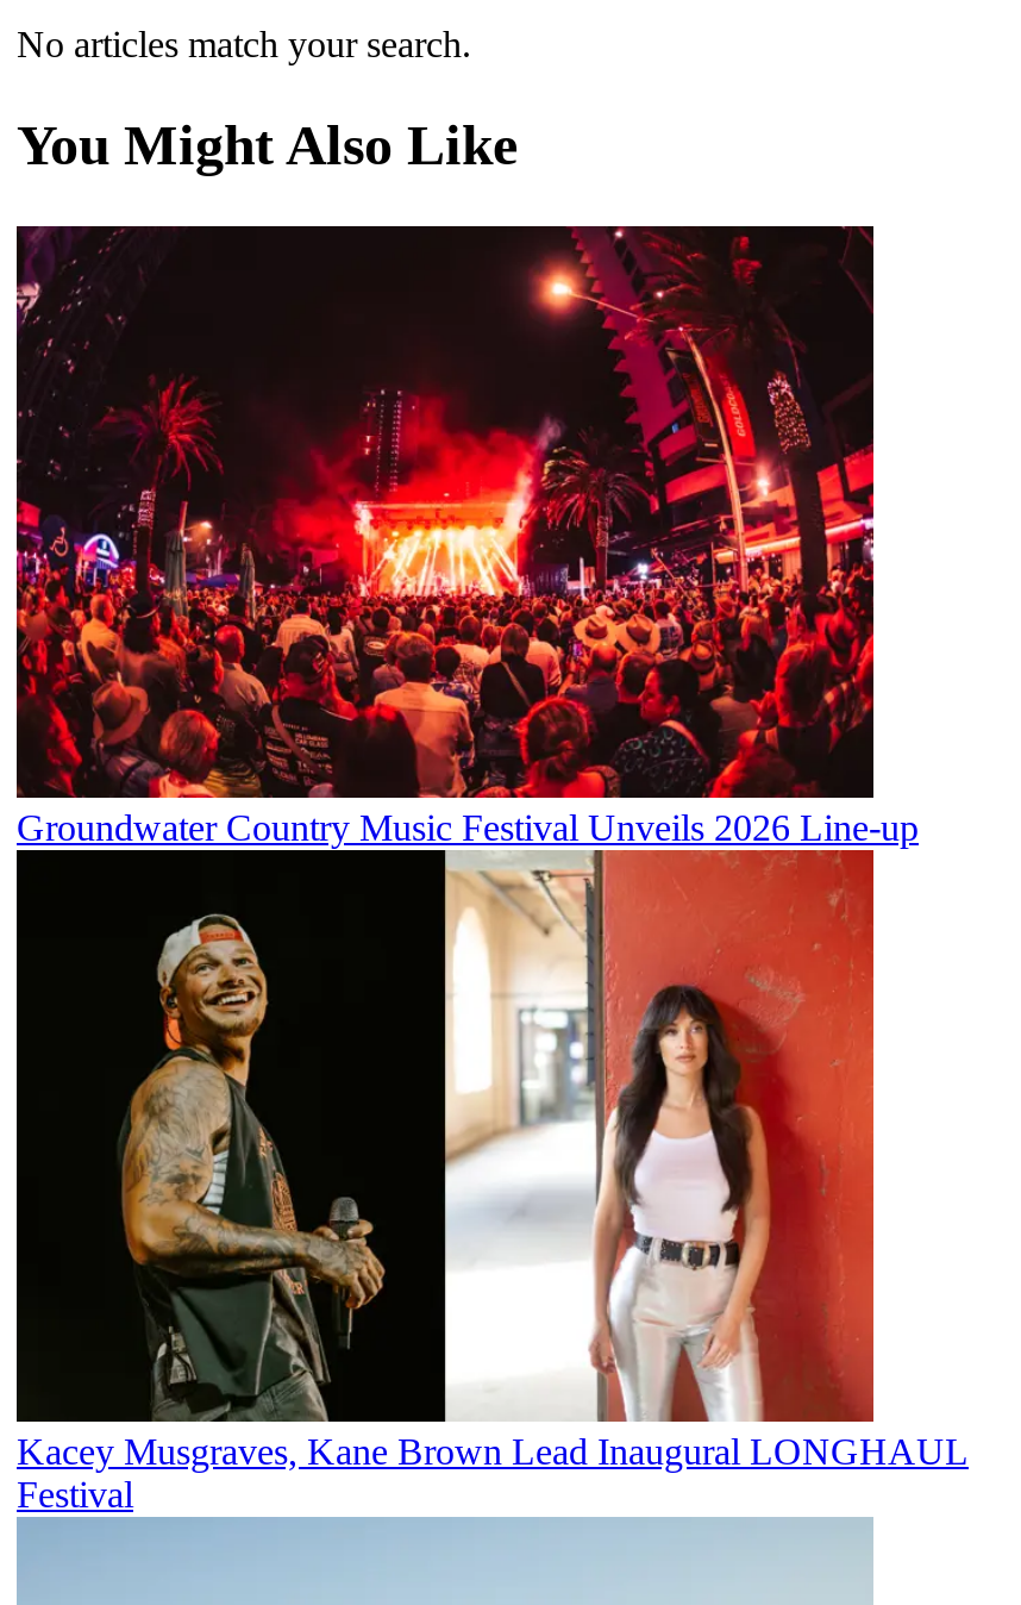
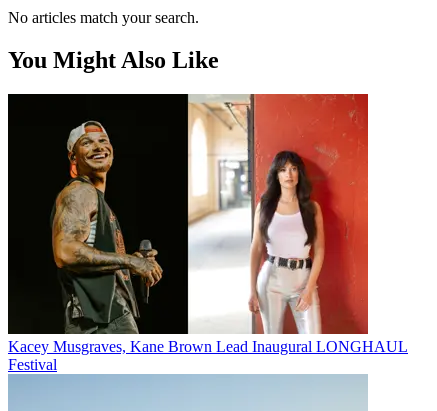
- [image]
- Groundwater Country Music Festival Unveils 2026 Line-up
